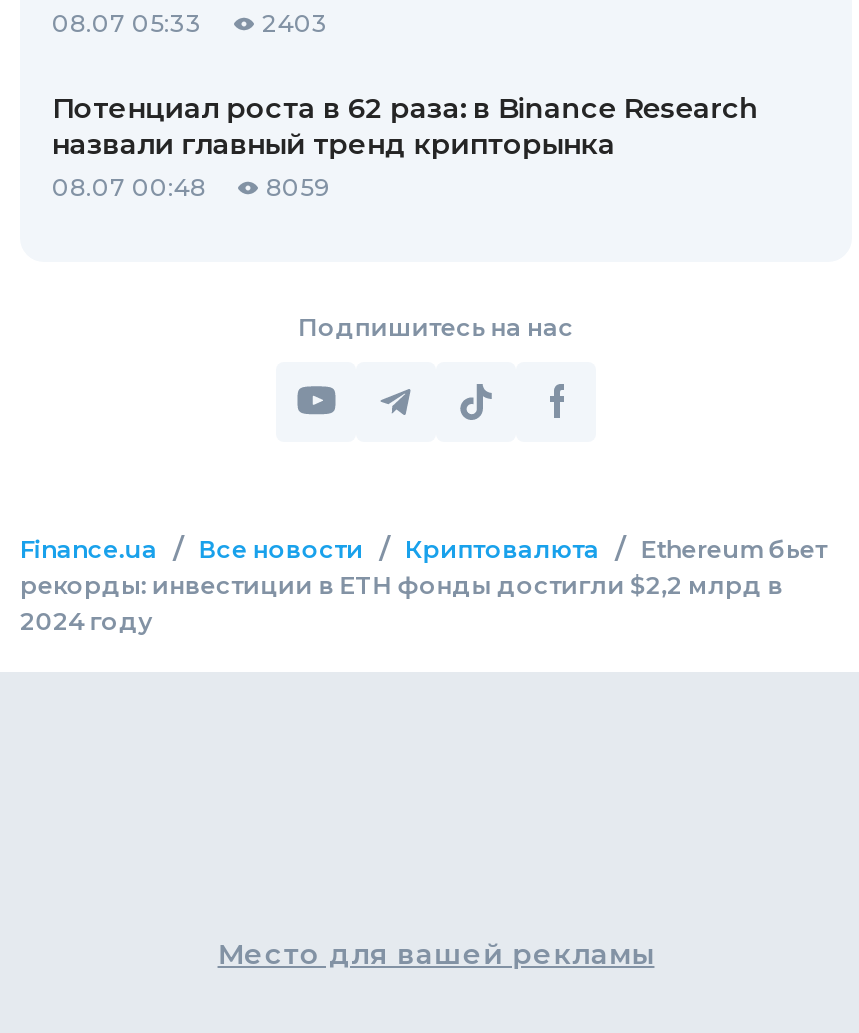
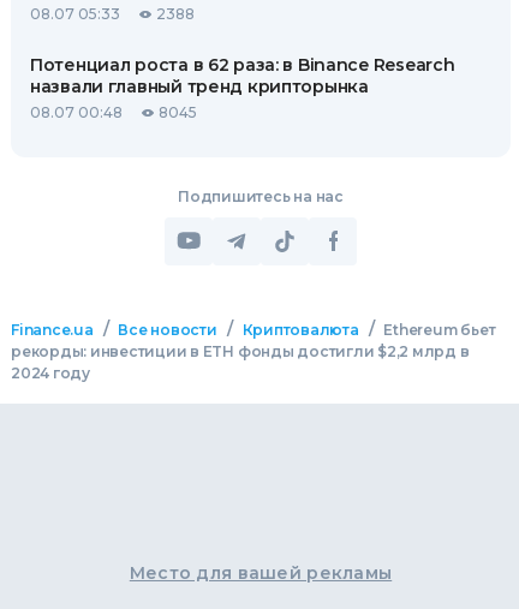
- 08.07 05:33 2403
+ 08.07 05:33 2388

- 08.07 00:48 8059
+ 08.07 00:48 8045
